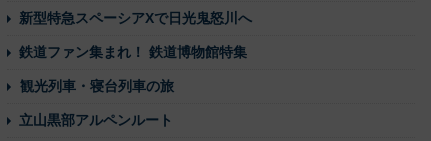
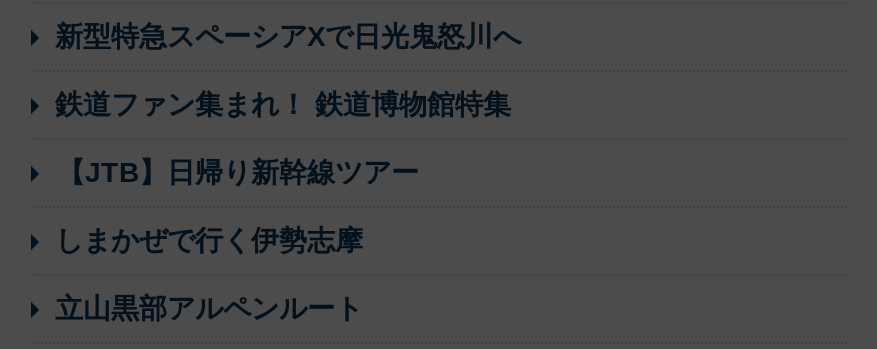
- 観光列車・寝台列車の旅
+ 【JTB】日帰り新幹線ツアー
+ しまかぜで行く伊勢志摩
